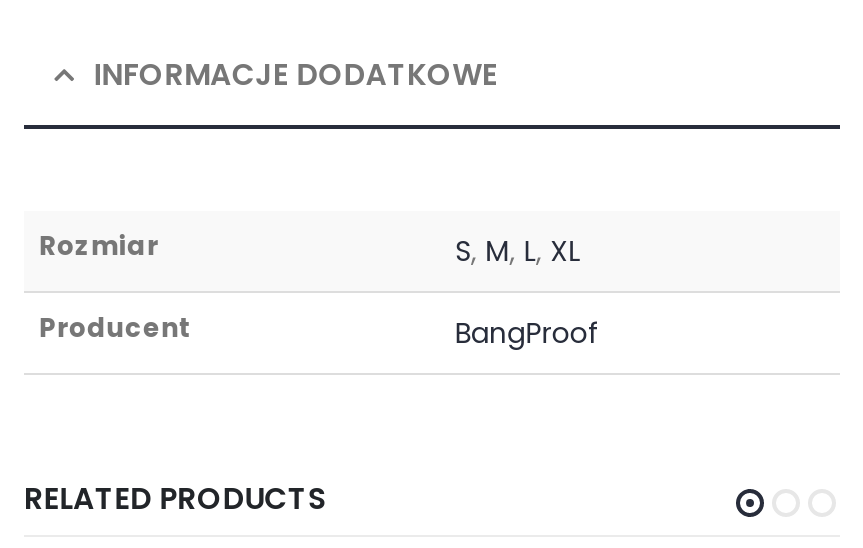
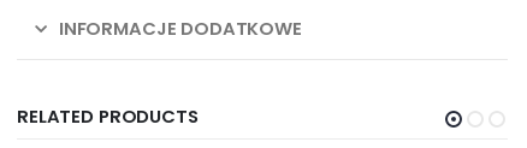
- Rozmiar
- S, M, L, XL
- Producent
- BangProof
